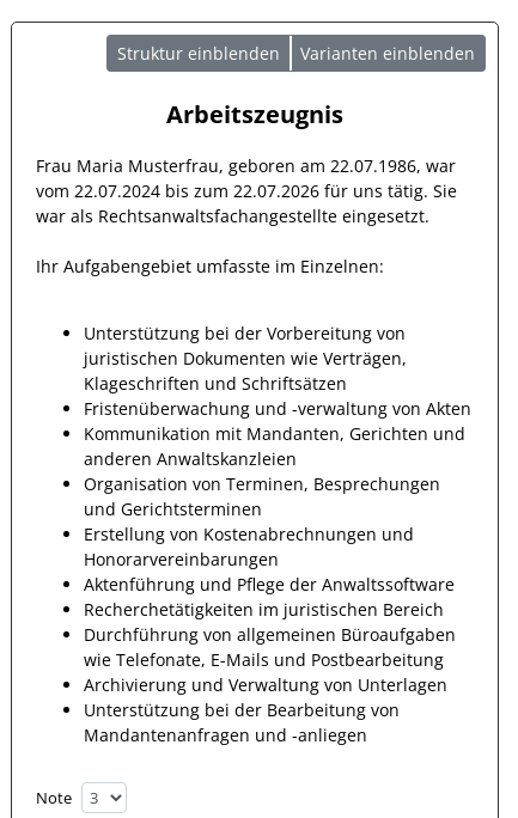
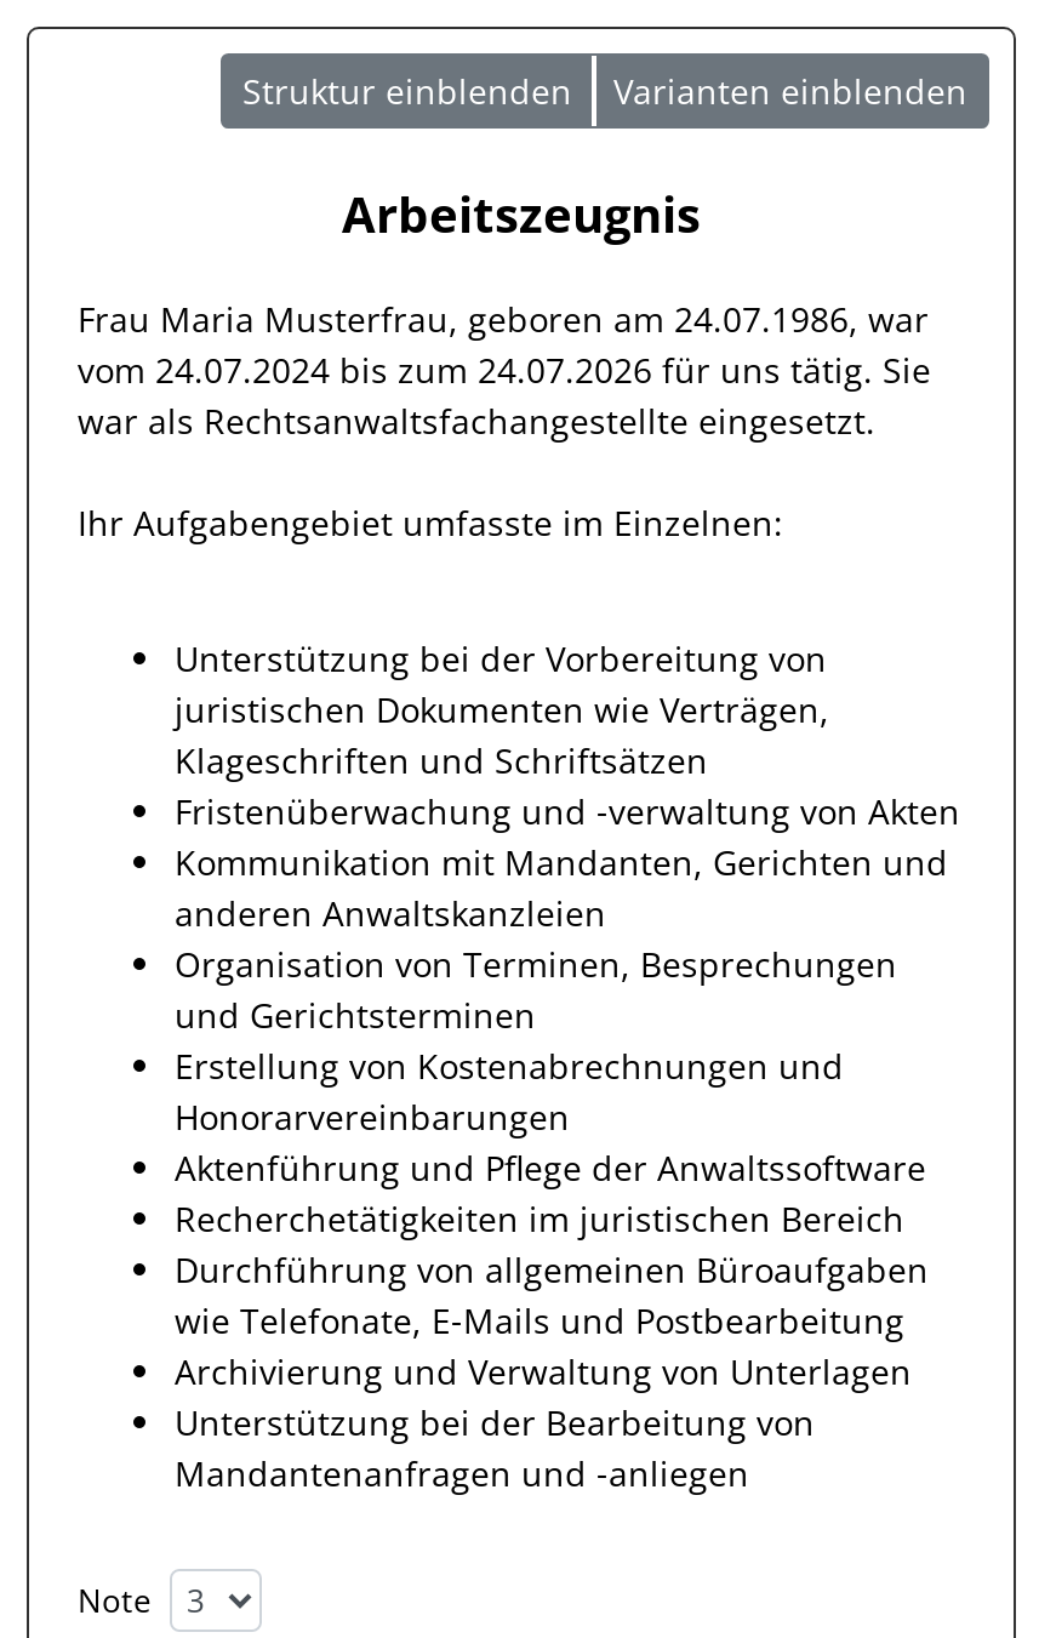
- Frau Maria Musterfrau, geboren am 22.07.1986, war
+ Frau Maria Musterfrau, geboren am 24.07.1986, war

- vom 22.07.2024 bis zum 22.07.2026 für uns tätig. Sie
+ vom 24.07.2024 bis zum 24.07.2026 für uns tätig. Sie
